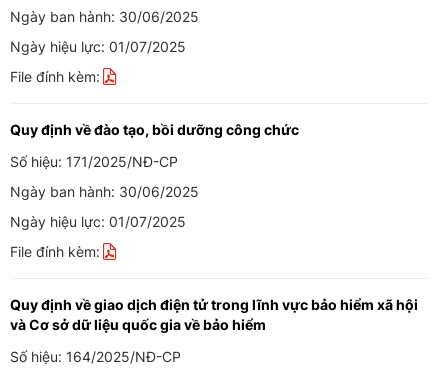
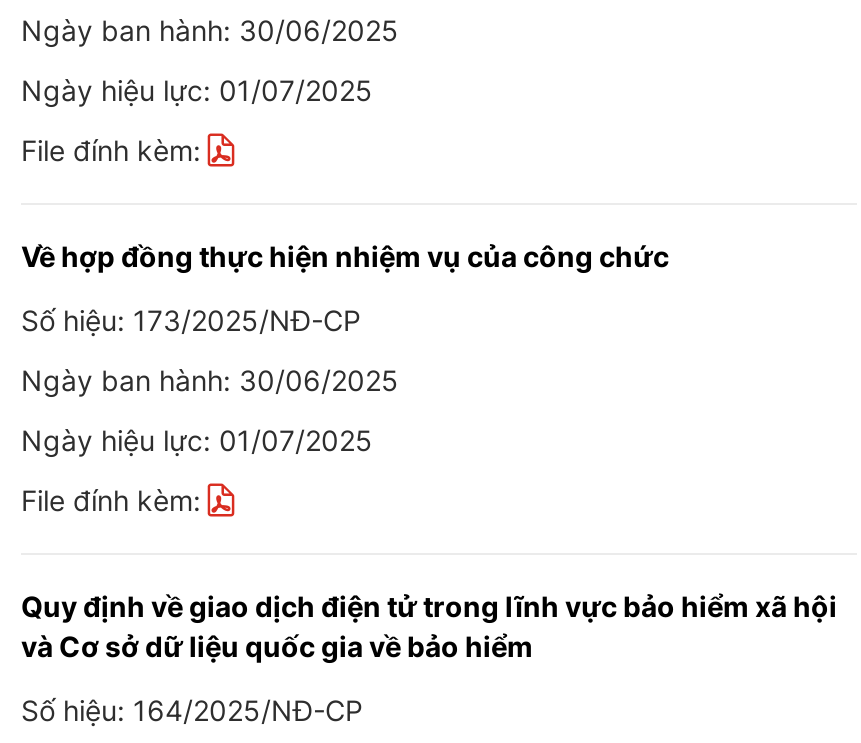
- Quy định về đào tạo, bồi dưỡng công chức
+ Về hợp đồng thực hiện nhiệm vụ của công chức

- Số hiệu: 171/2025/NĐ-CP
+ Số hiệu: 173/2025/NĐ-CP
